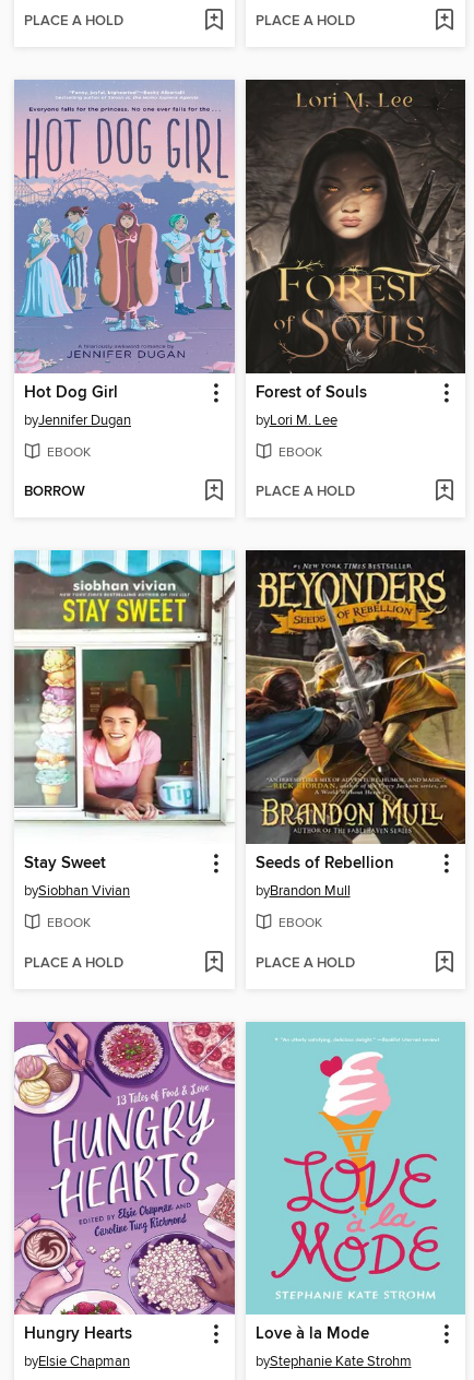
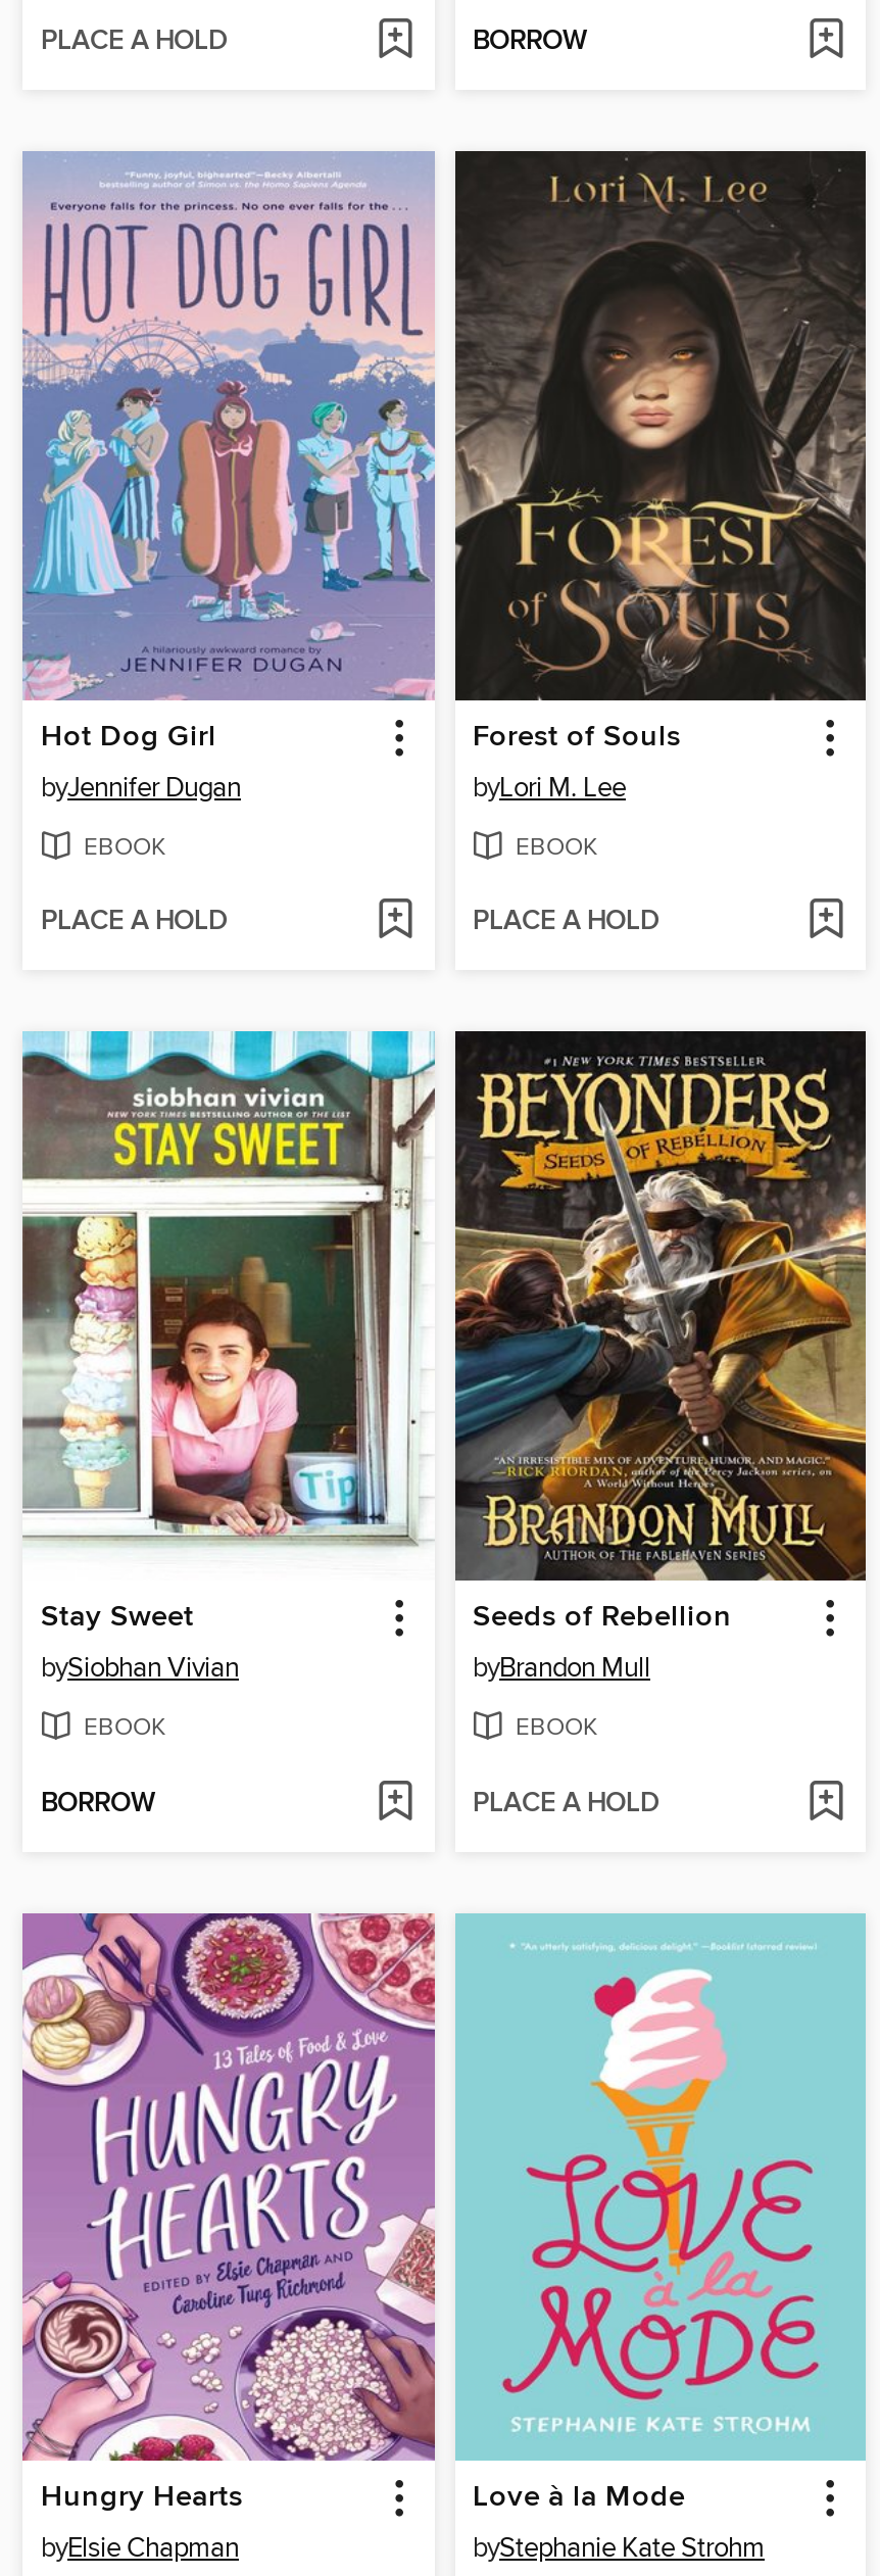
- PLACE A HOLD
+ BORROW

- BORROW
+ PLACE A HOLD

- PLACE A HOLD
+ BORROW
